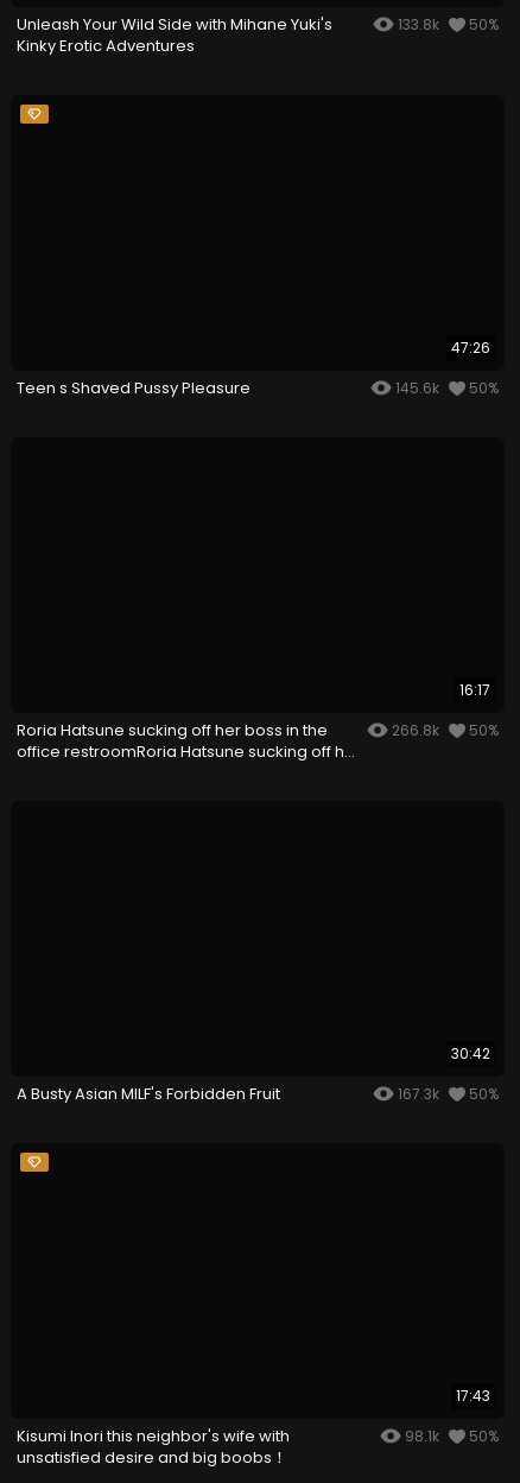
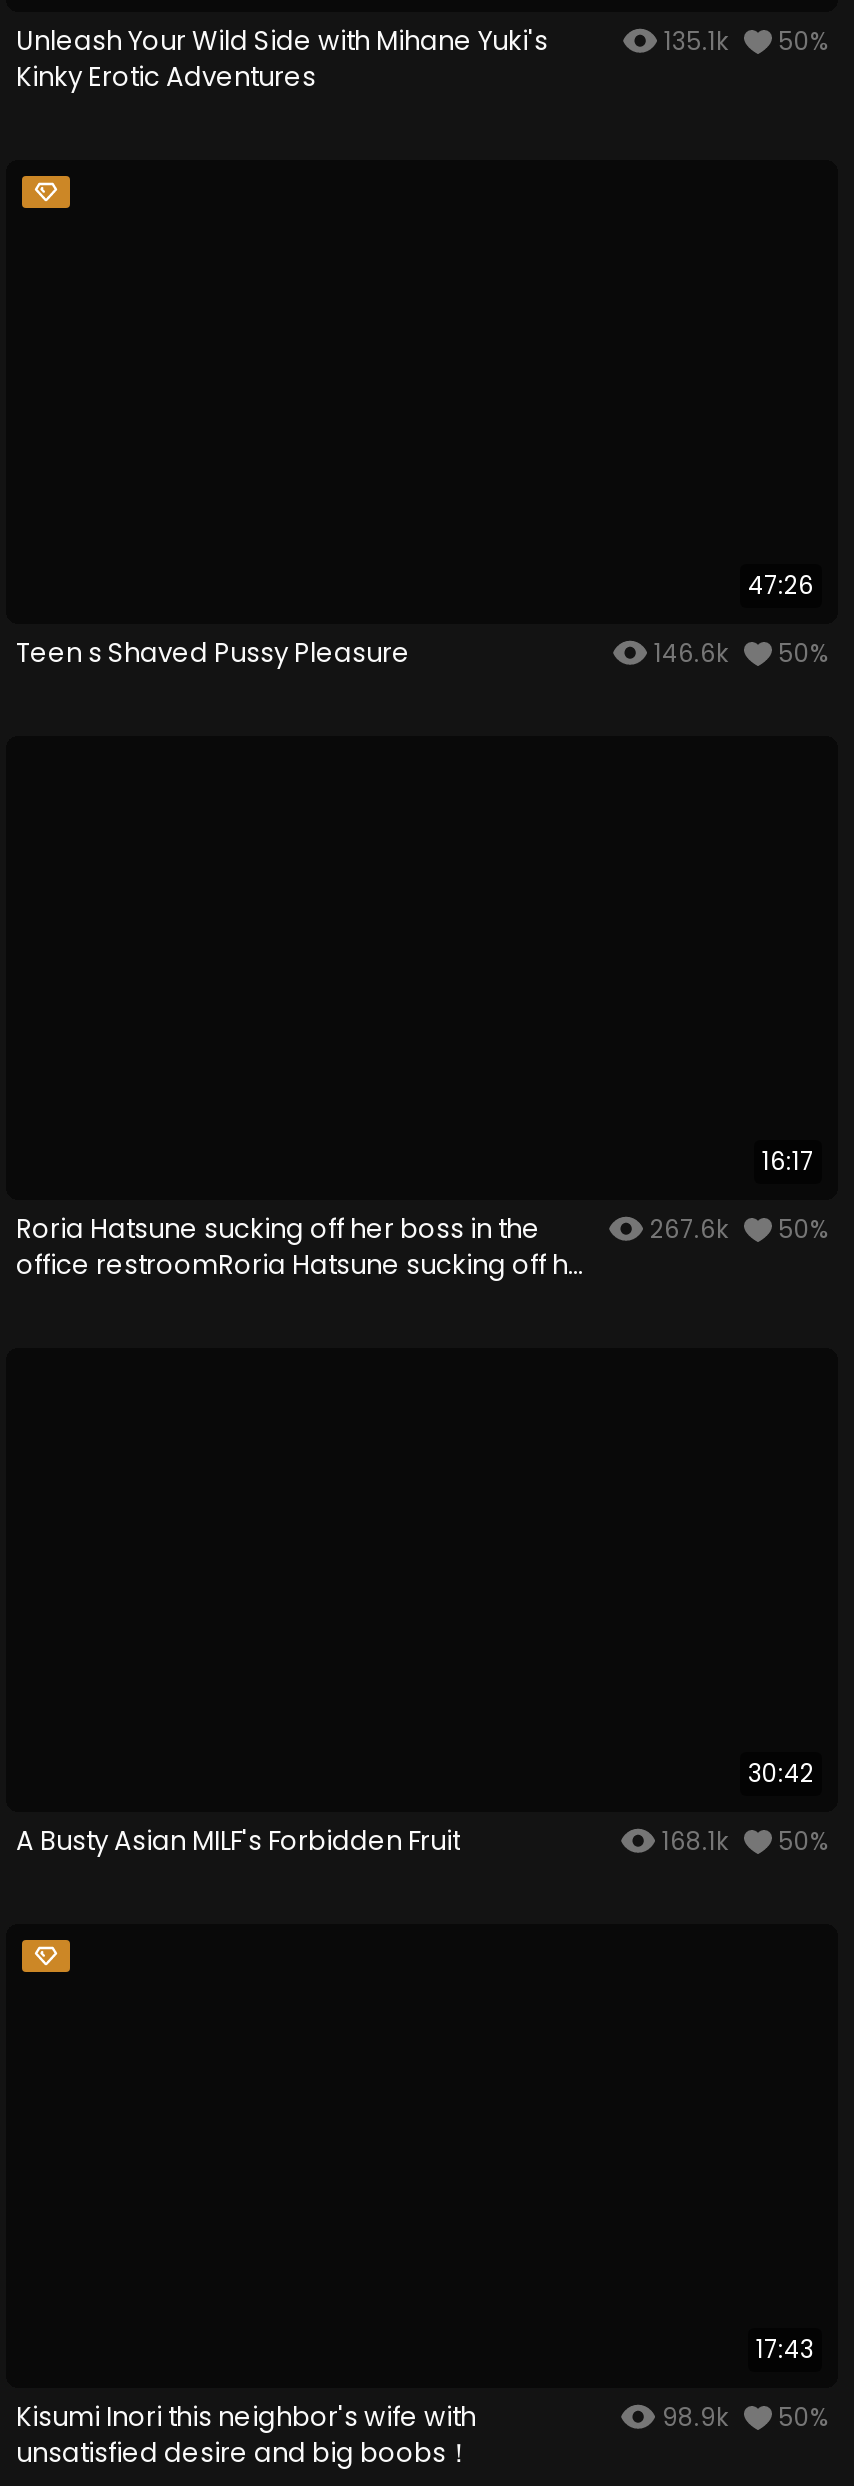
- 133.8k 50%
+ 135.1k 50%

- 145.6k 50%
+ 146.6k 50%

- 266.8k 50%
+ 267.6k 50%

- 167.3k 50%
+ 168.1k 50%

- 98.1k 50%
+ 98.9k 50%
